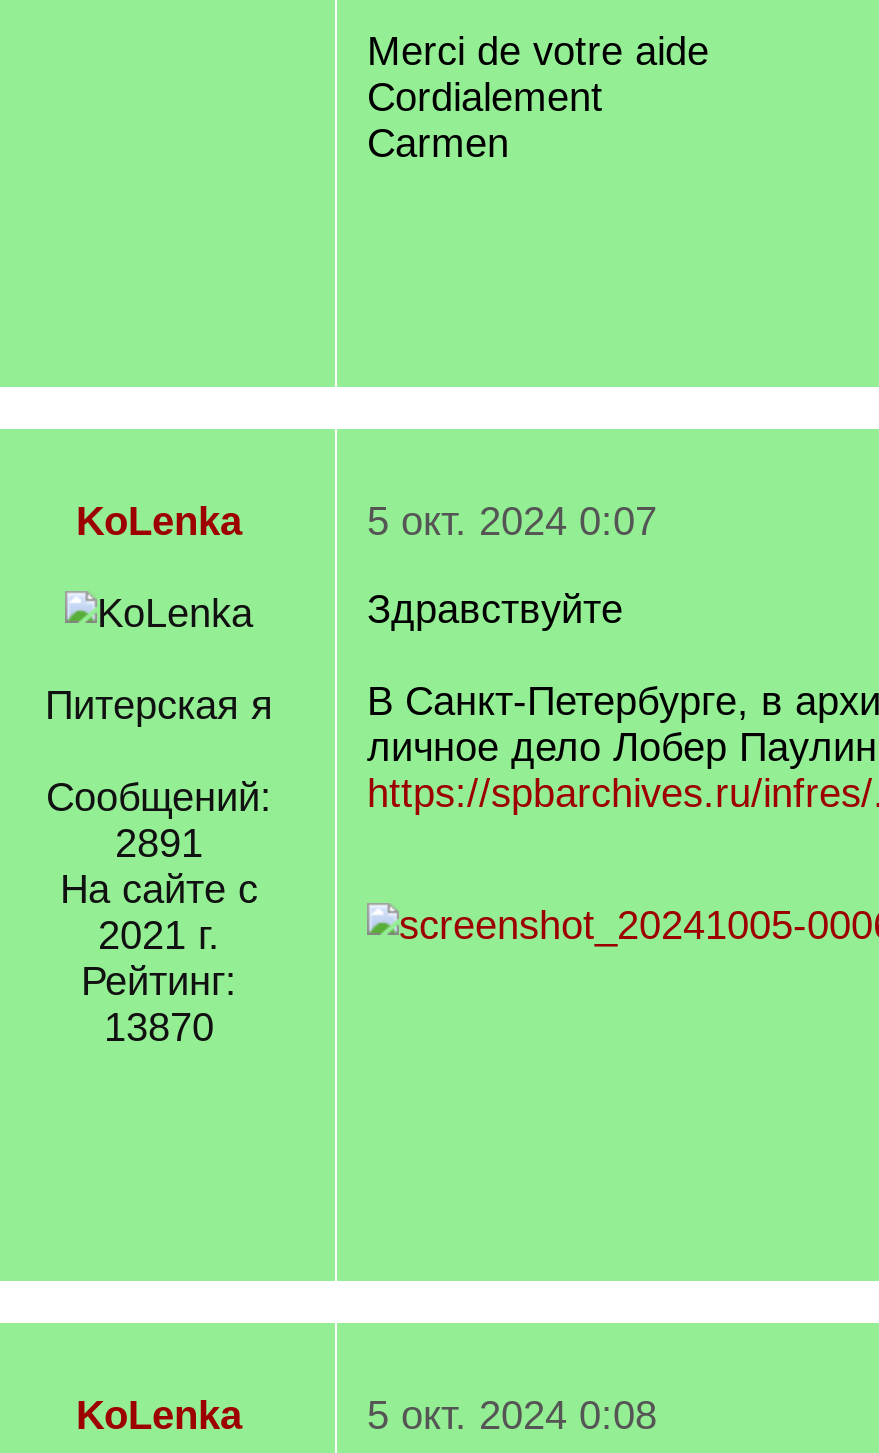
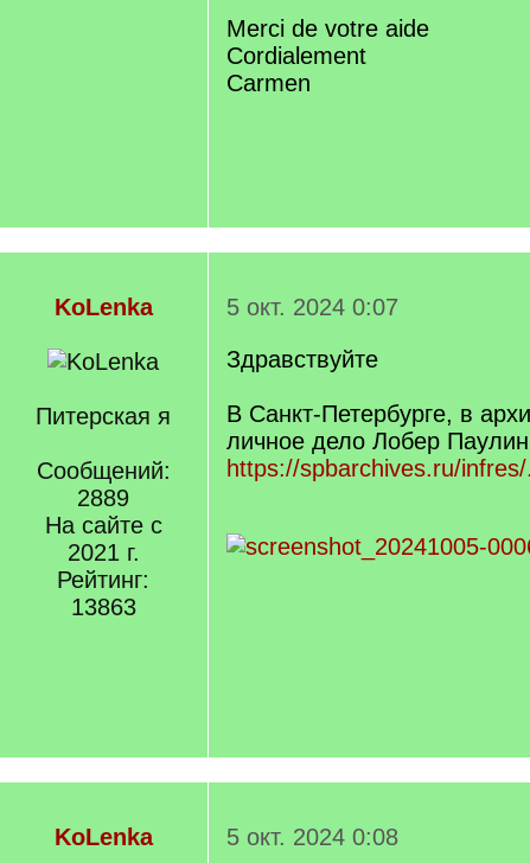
- 2891
+ 2889

- 13870
+ 13863
